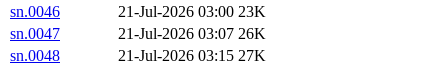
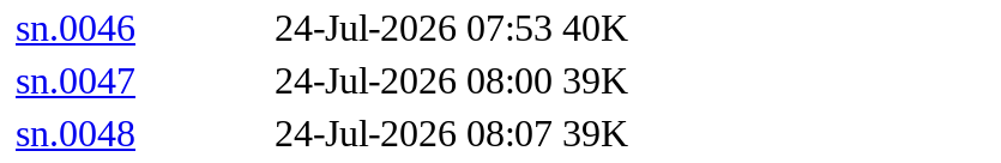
- 21-Jul-2026 03:00 23K
+ 24-Jul-2026 07:53 40K

- 21-Jul-2026 03:07 26K
+ 24-Jul-2026 08:00 39K

- 21-Jul-2026 03:15 27K
+ 24-Jul-2026 08:07 39K
